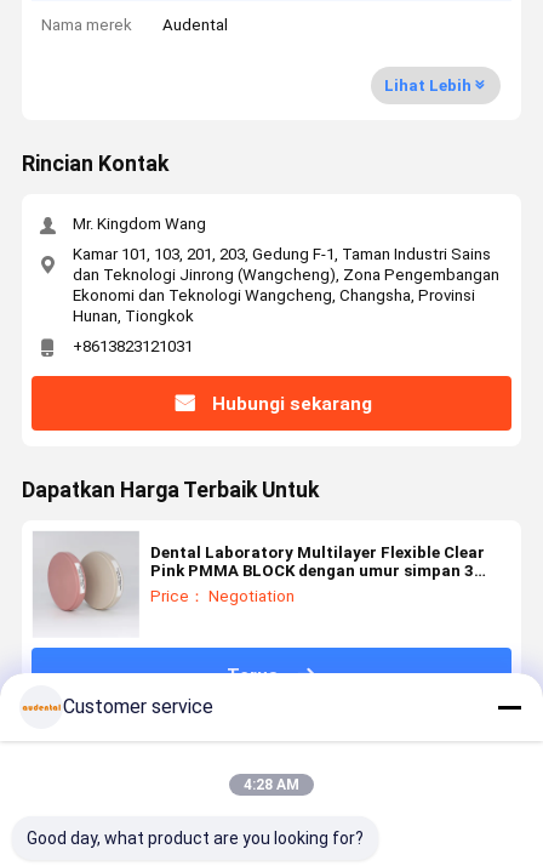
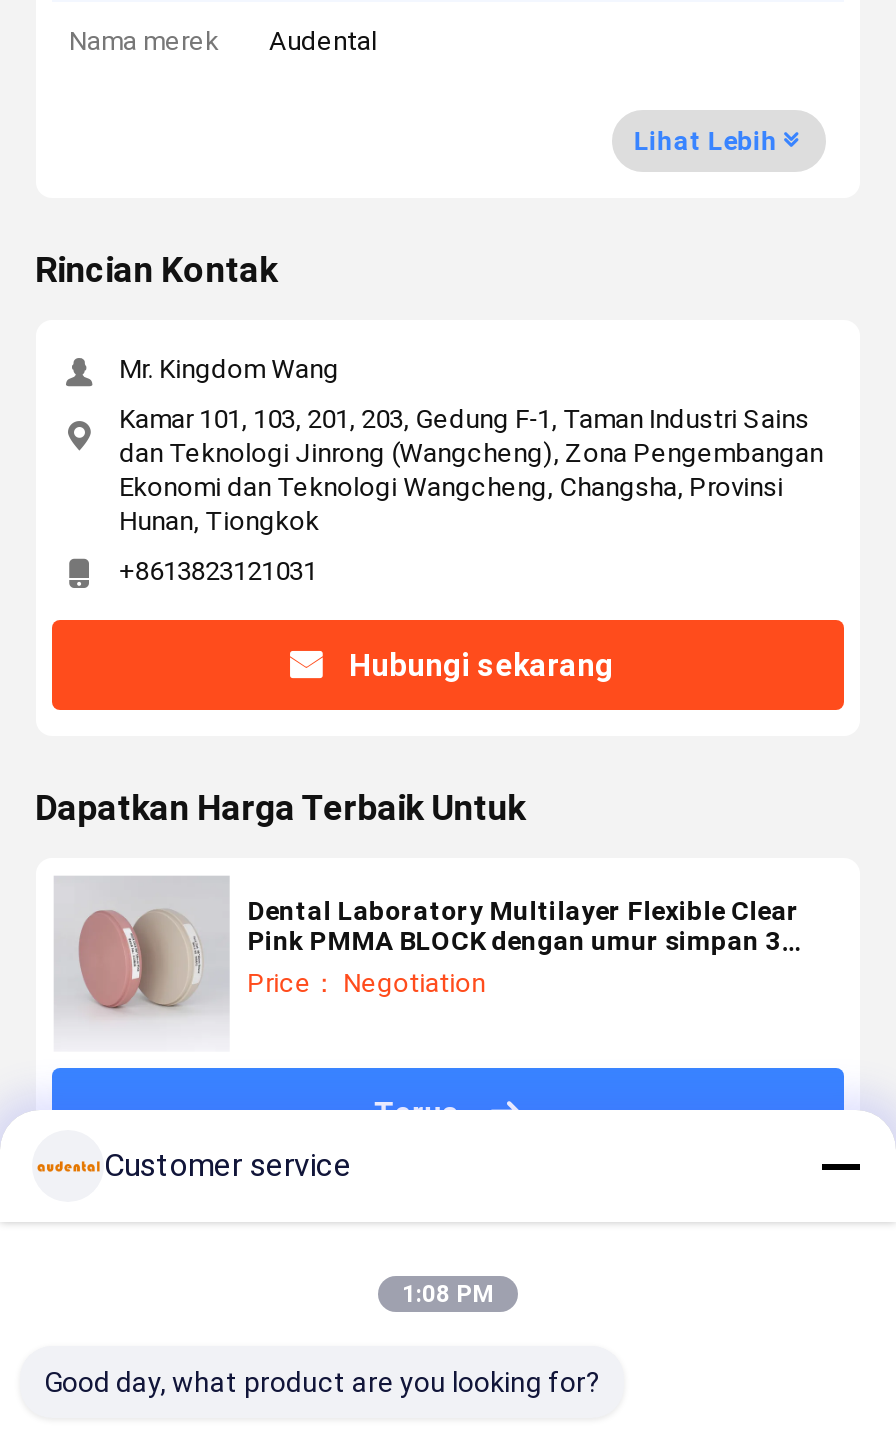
- 4:28 AM
+ 1:08 PM
